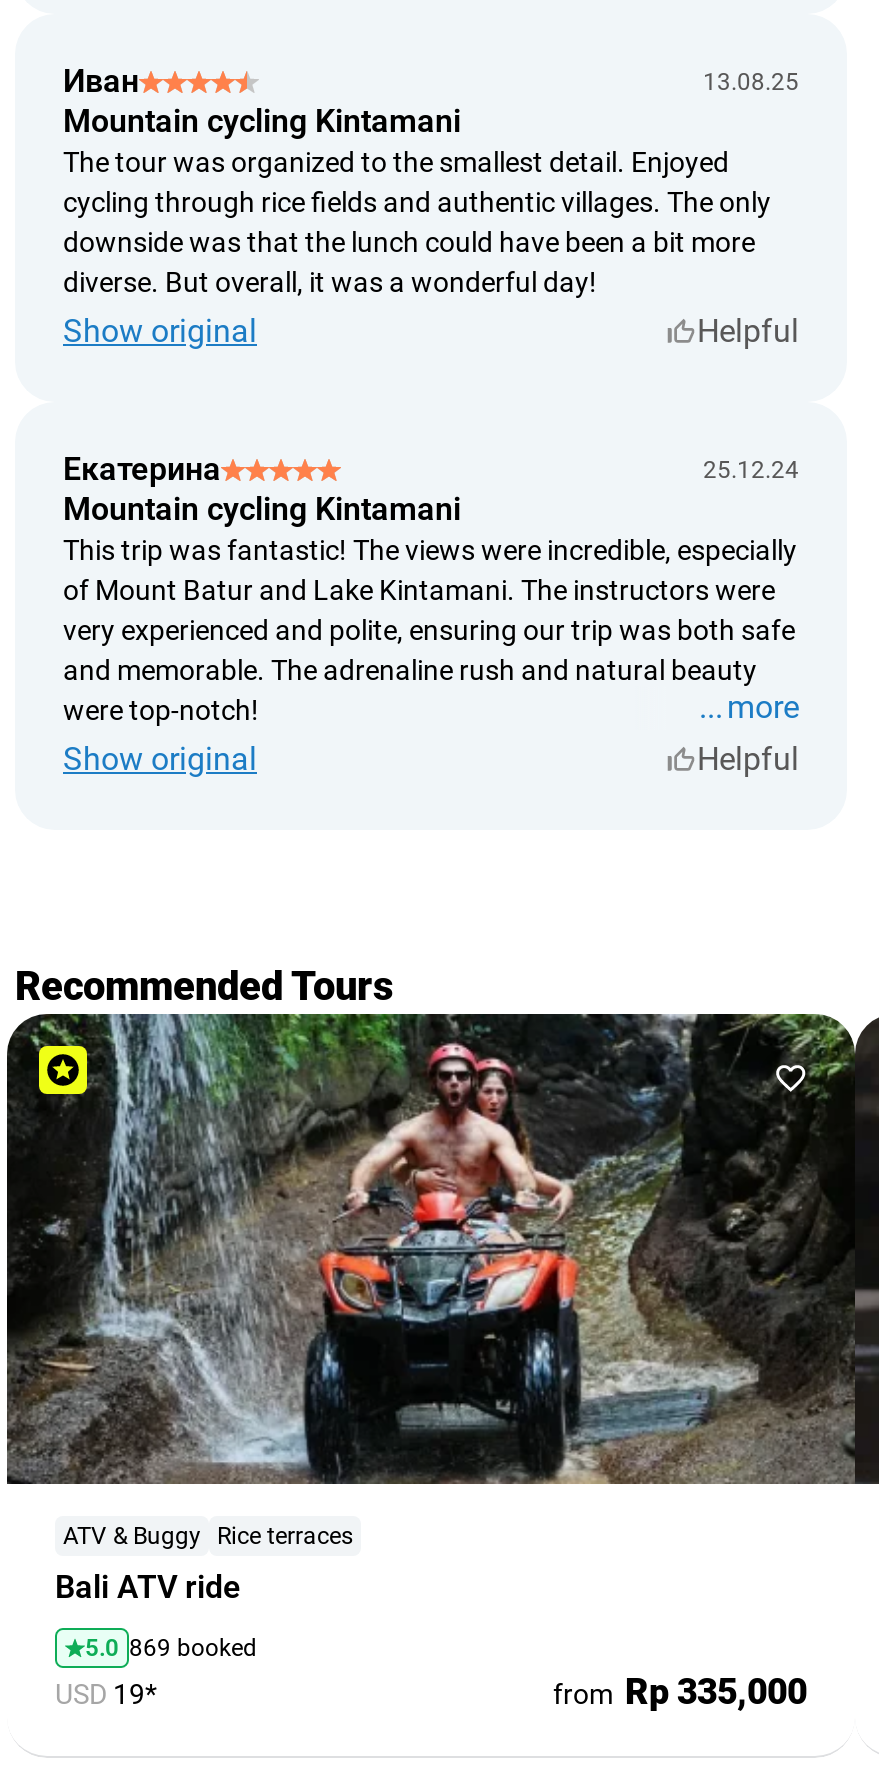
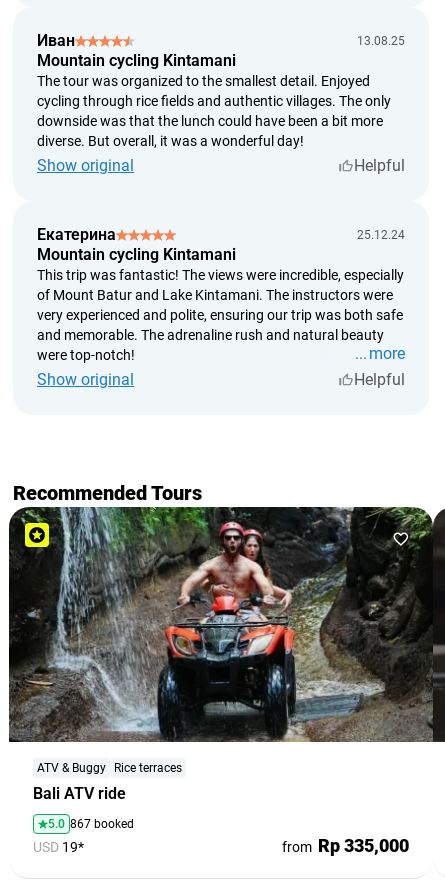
- 5.0 869 booked
+ 5.0 867 booked
